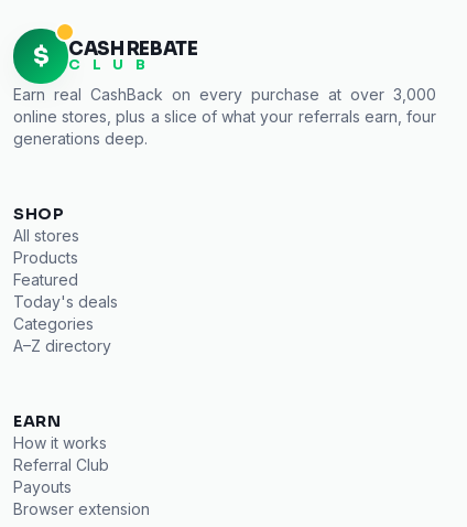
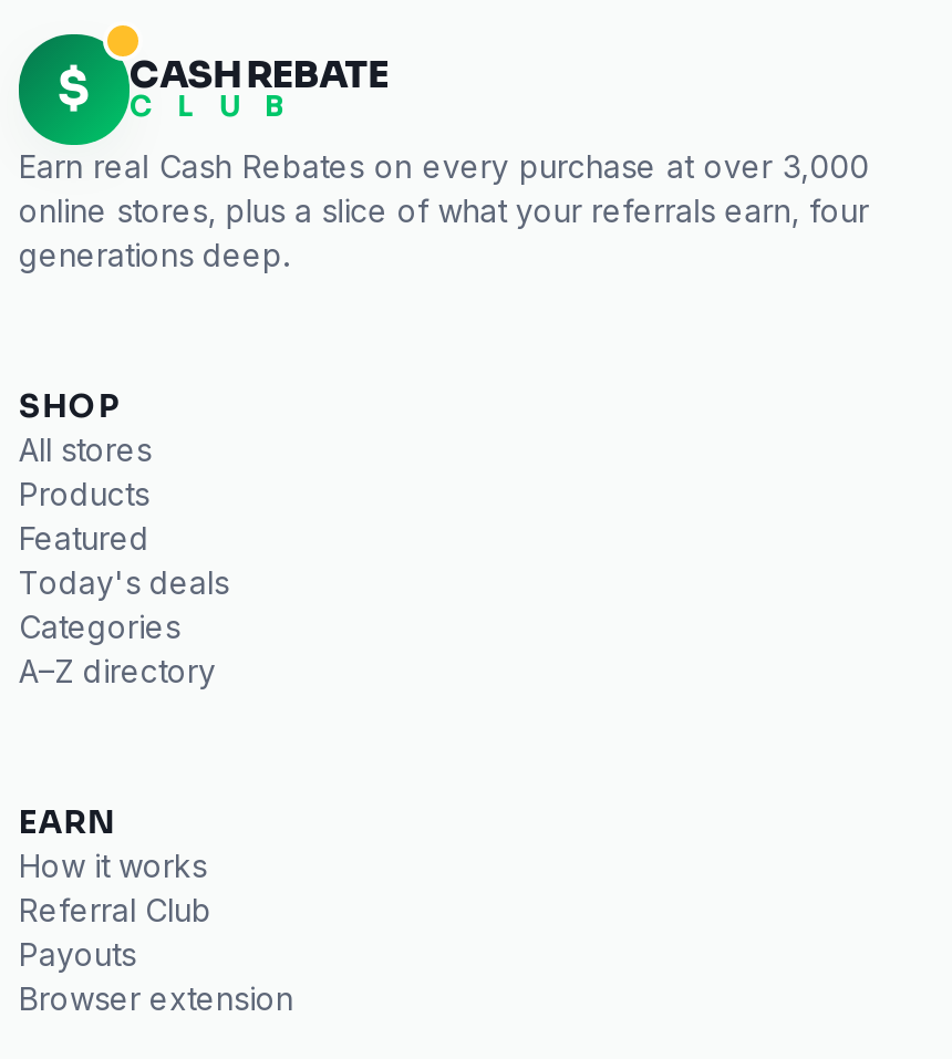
- Earn real CashBack on every purchase at over 3,000
+ Earn real Cash Rebates on every purchase at over 3,000
